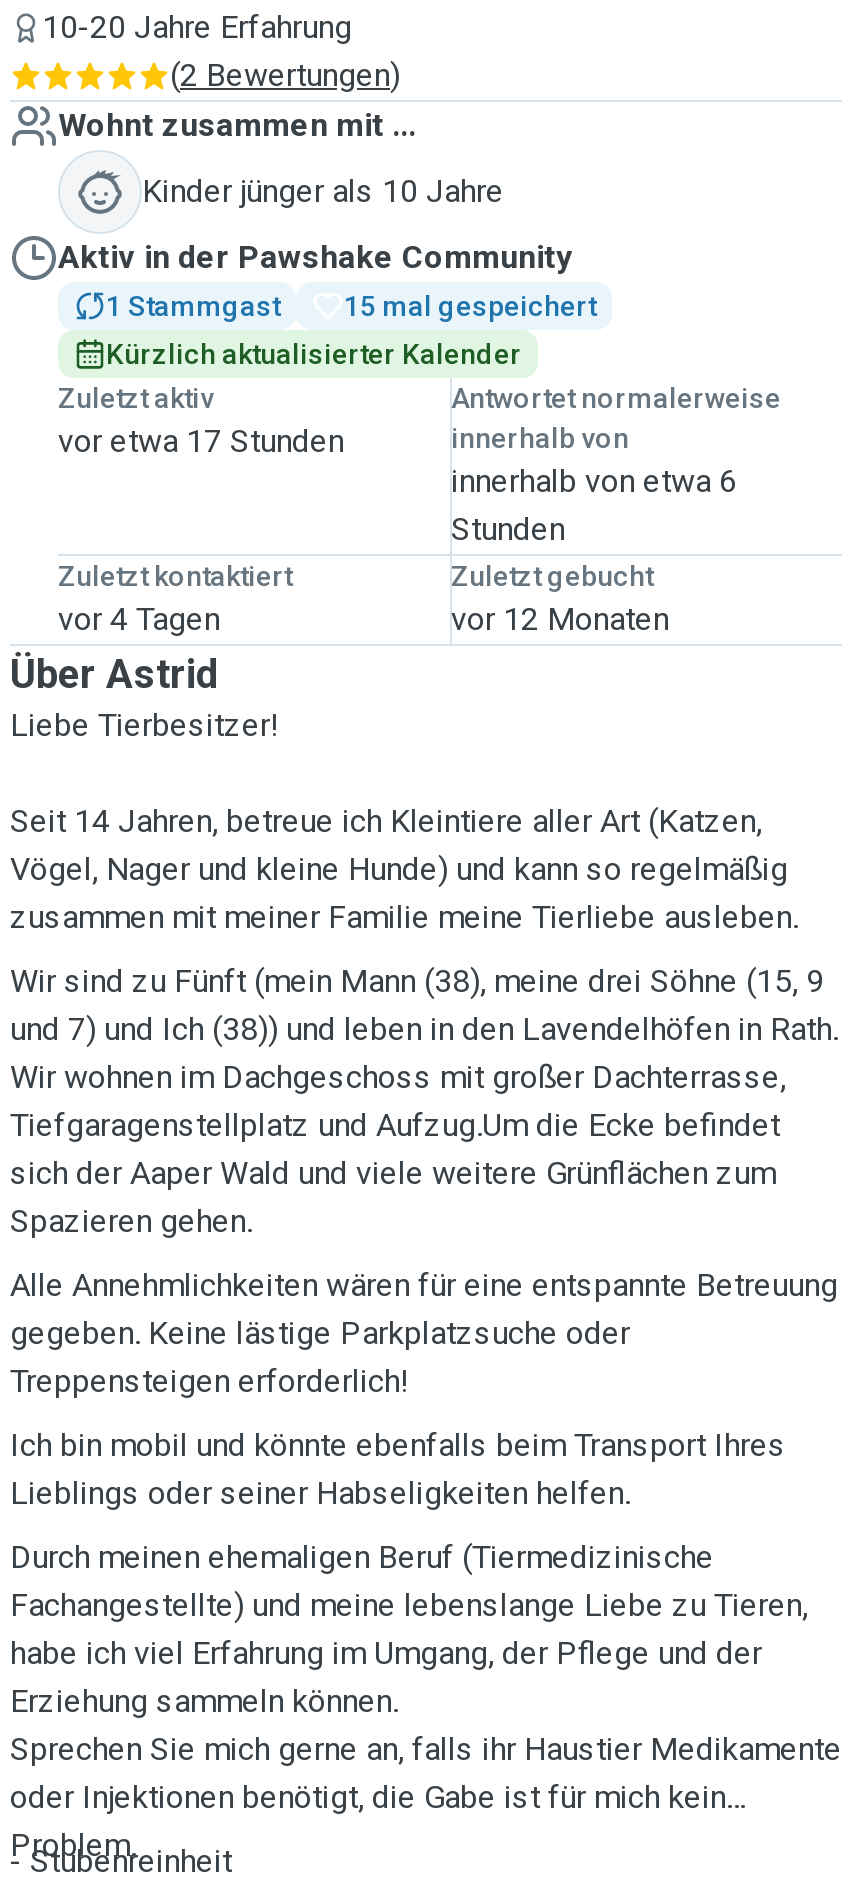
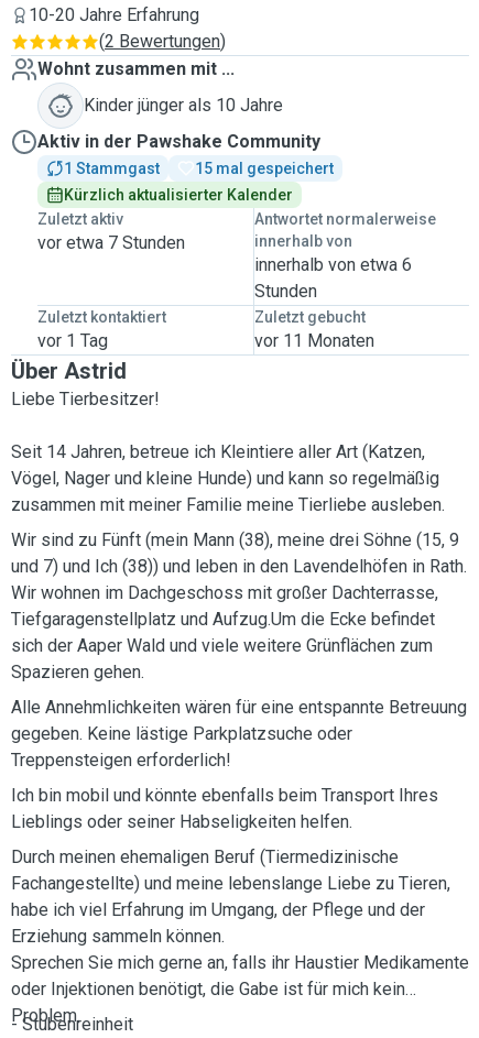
- vor etwa 17 Stunden
+ vor etwa 7 Stunden

- vor 4 Tagen
+ vor 1 Tag

- vor 12 Monaten
+ vor 11 Monaten
